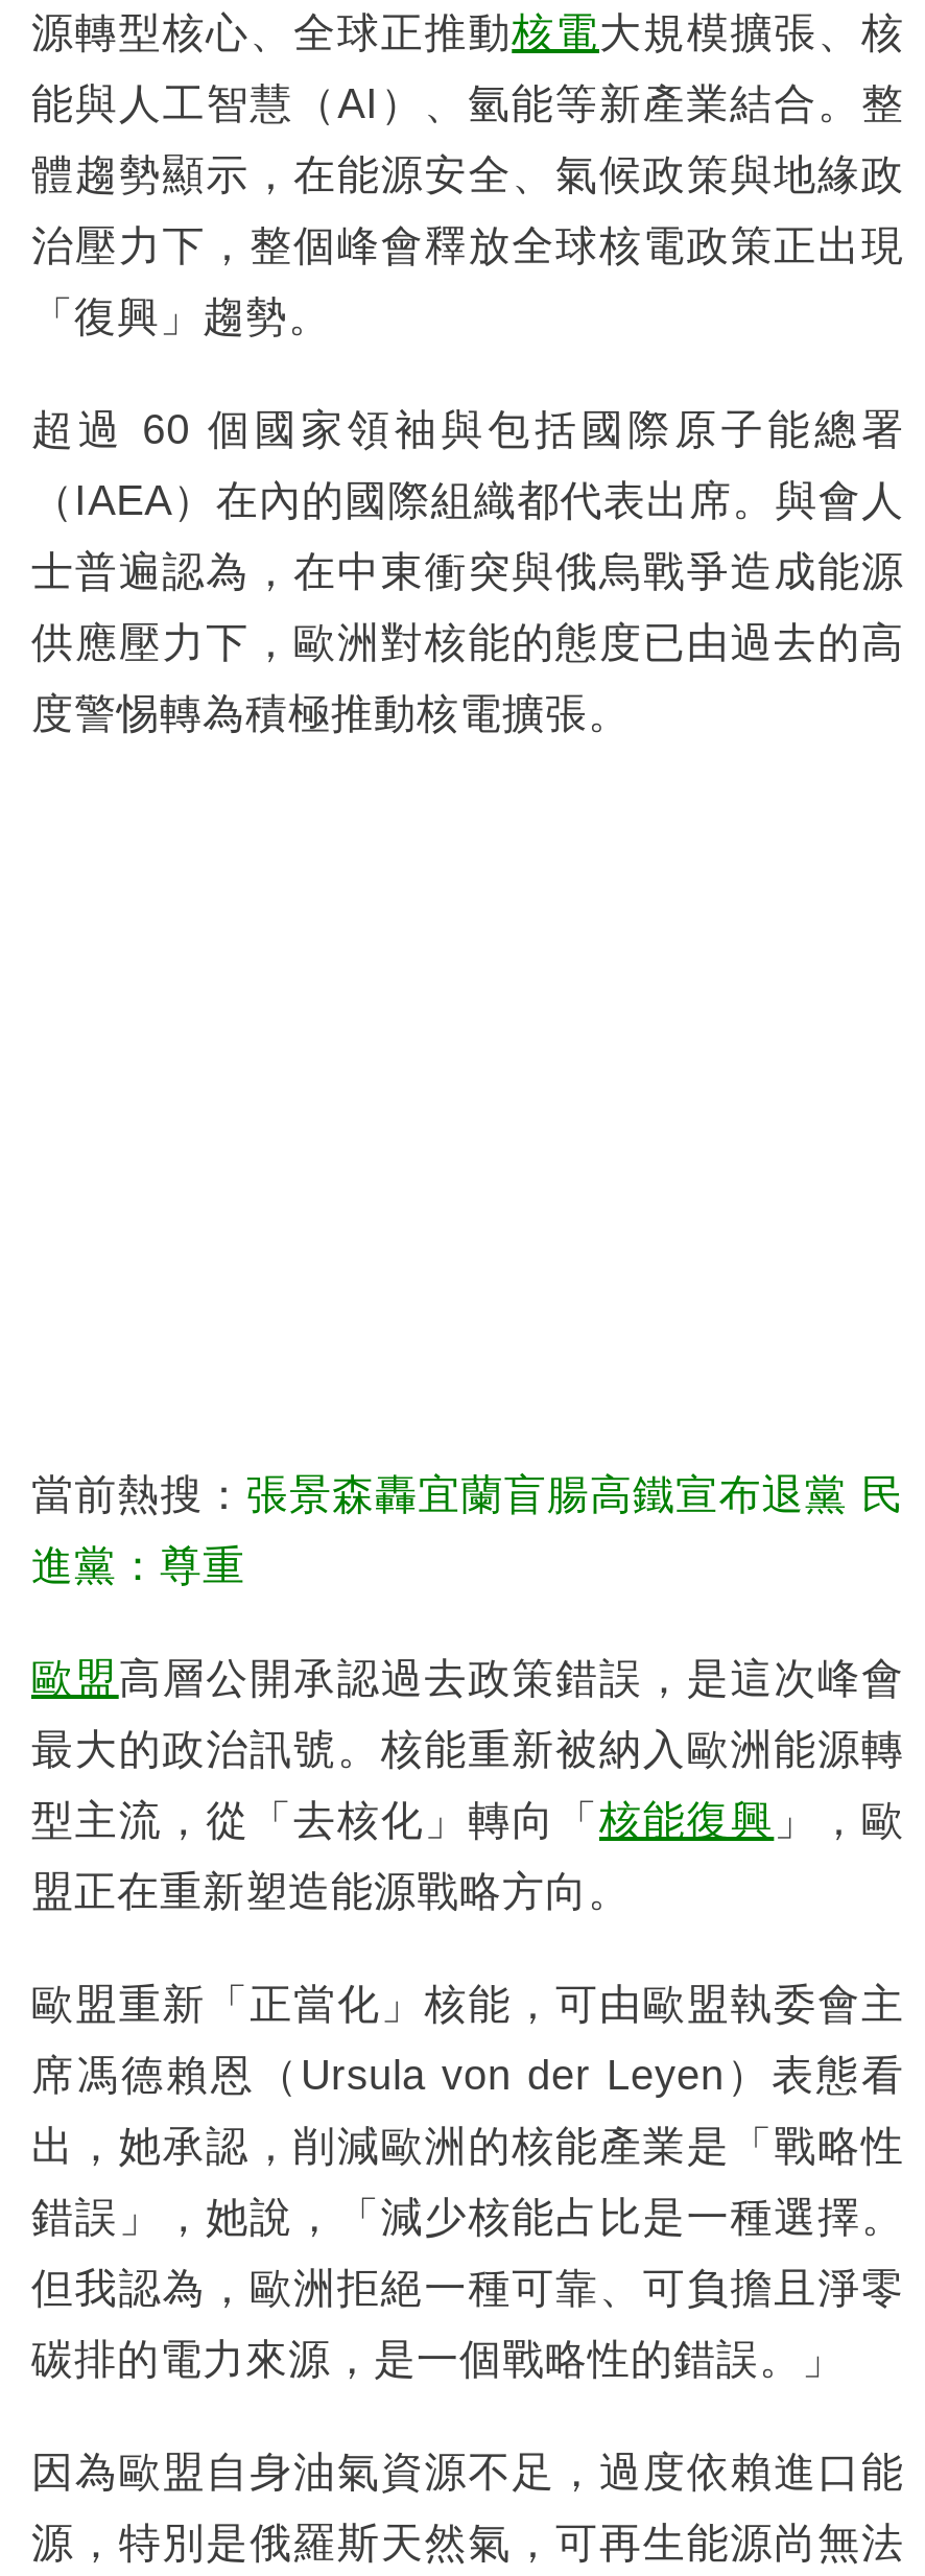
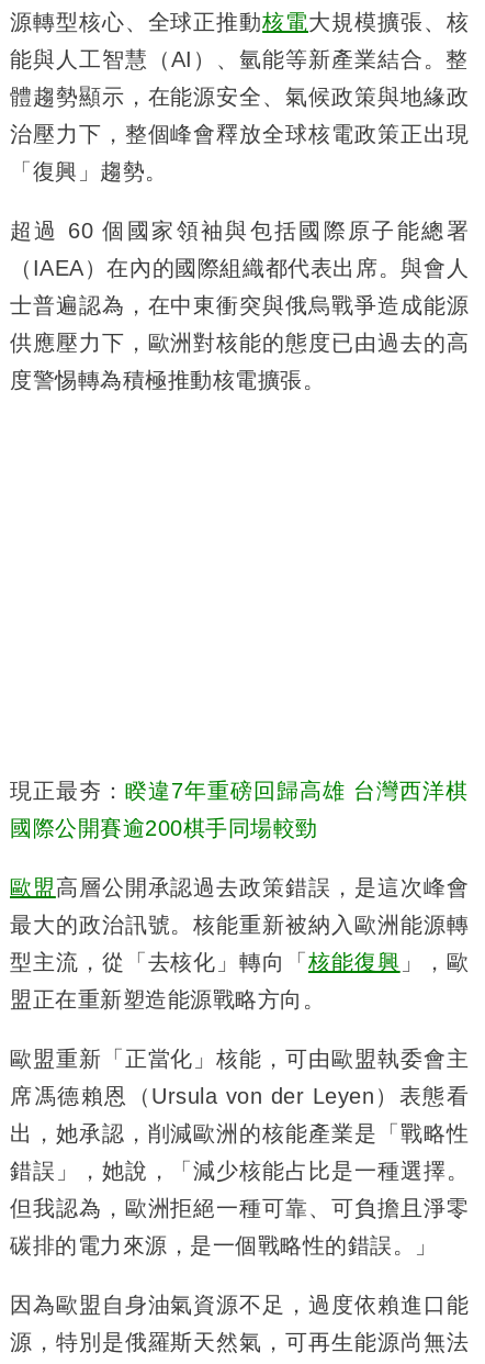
- 當前熱搜：張景森轟宜蘭盲腸高鐵宣布退黨 民
+ 現正最夯：睽違7年重磅回歸高雄 台灣西洋棋

- 進黨：尊重
+ 國際公開賽逾200棋手同場較勁
